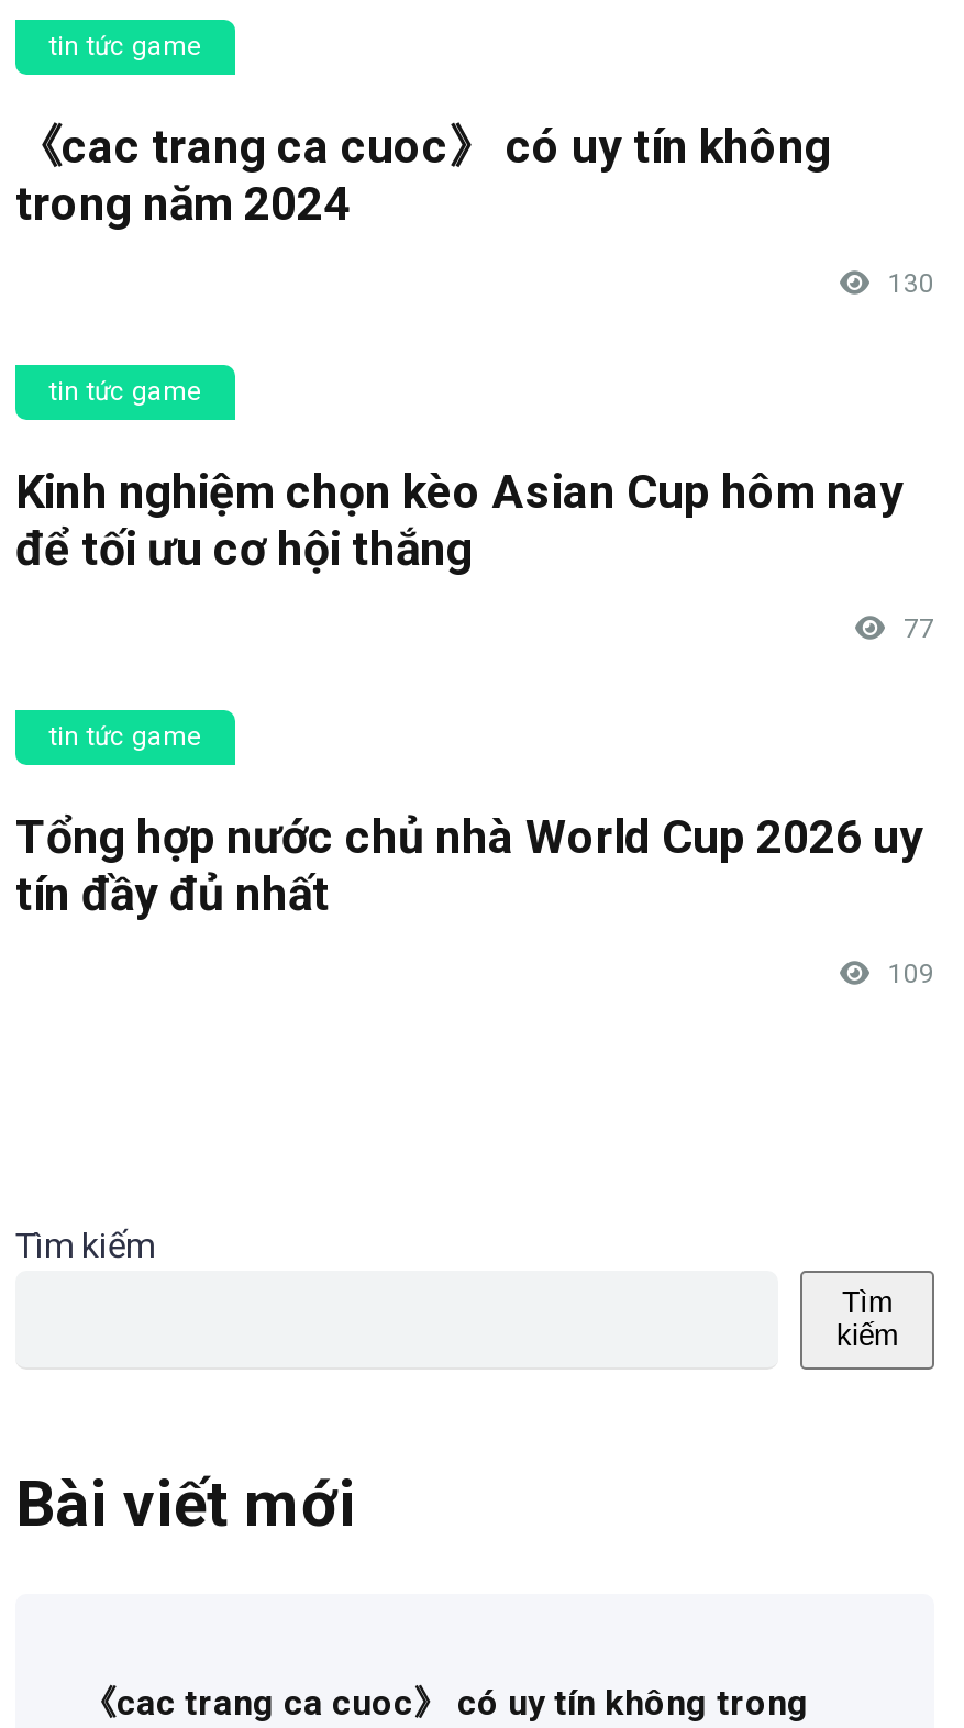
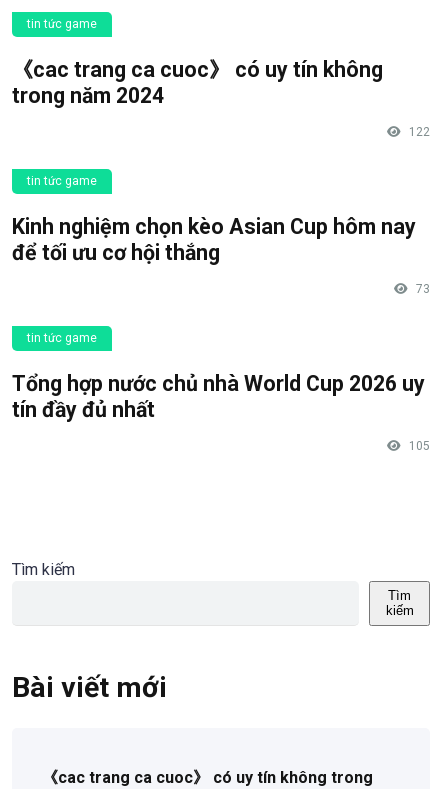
- 130
+ 122

- 77
+ 73

- 109
+ 105
